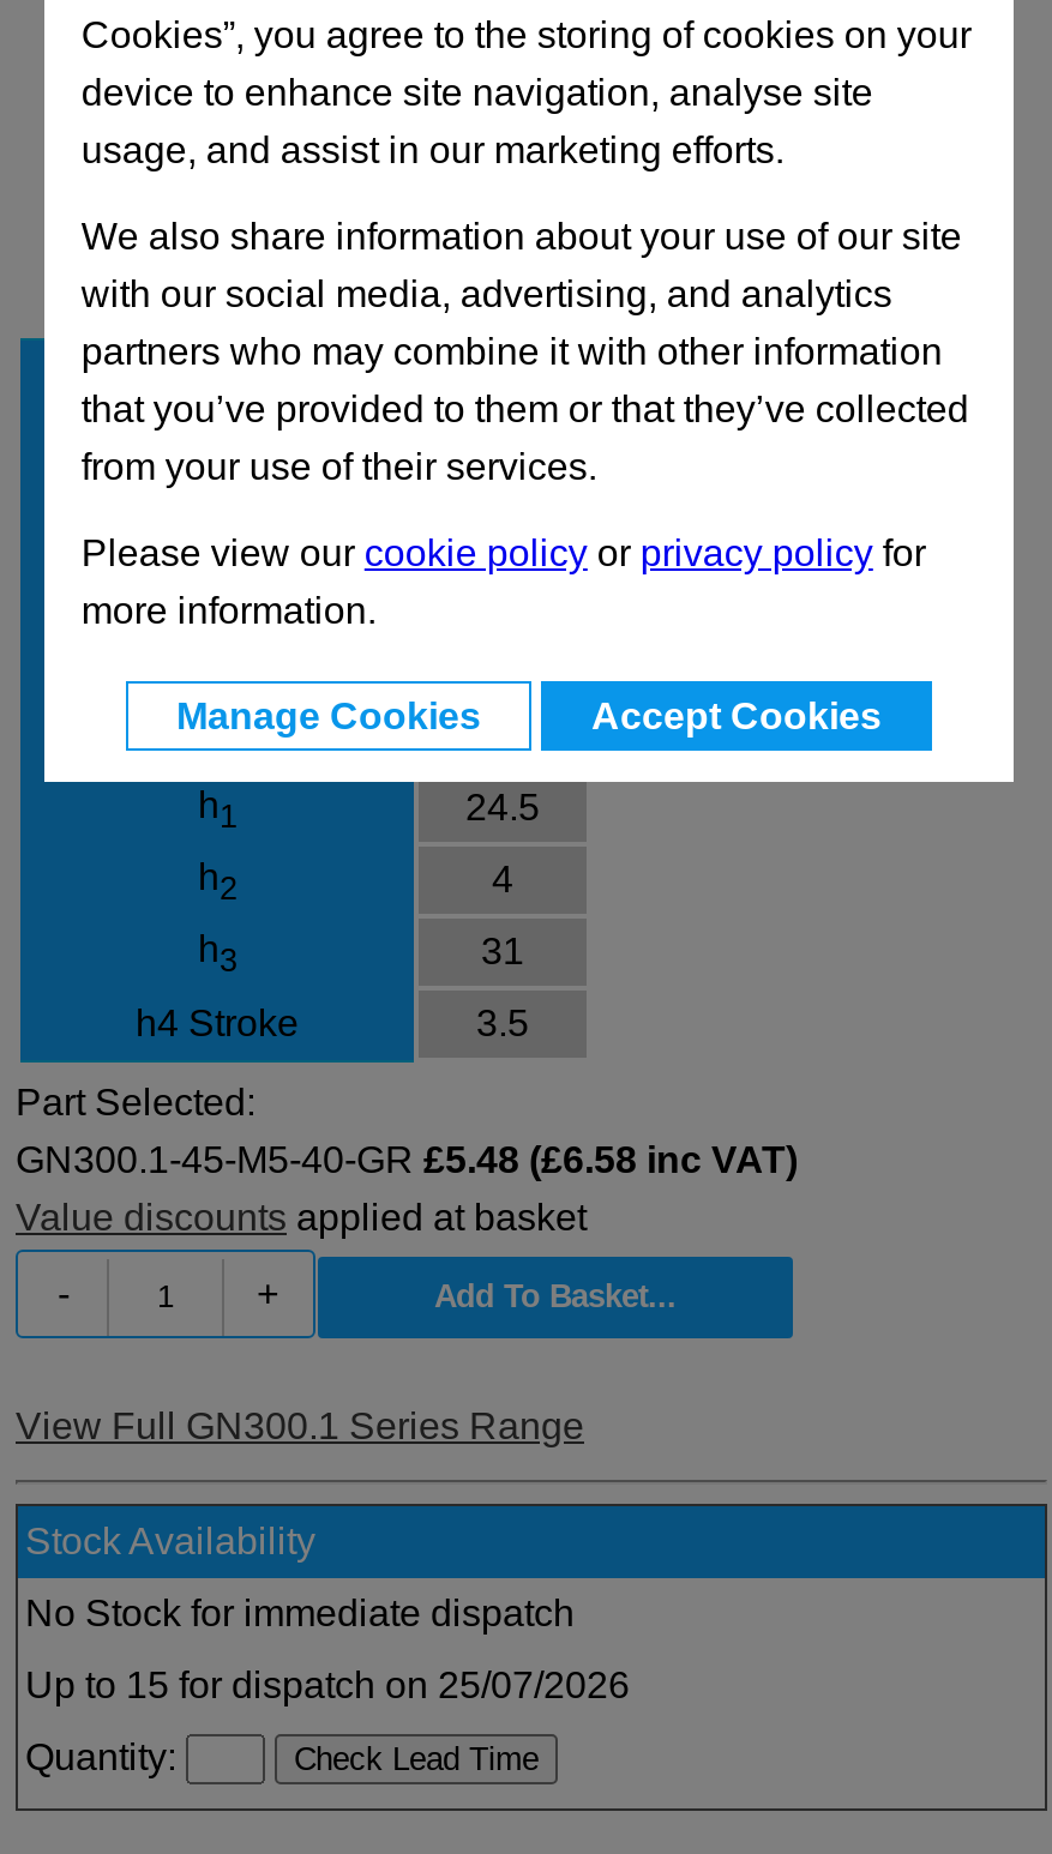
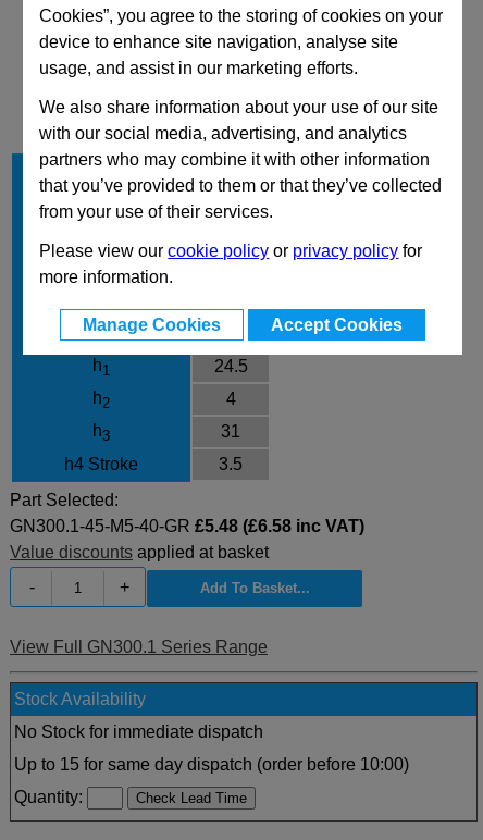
- Up to 15 for dispatch on 25/07/2026
+ Up to 15 for same day dispatch (order before 10:00)
